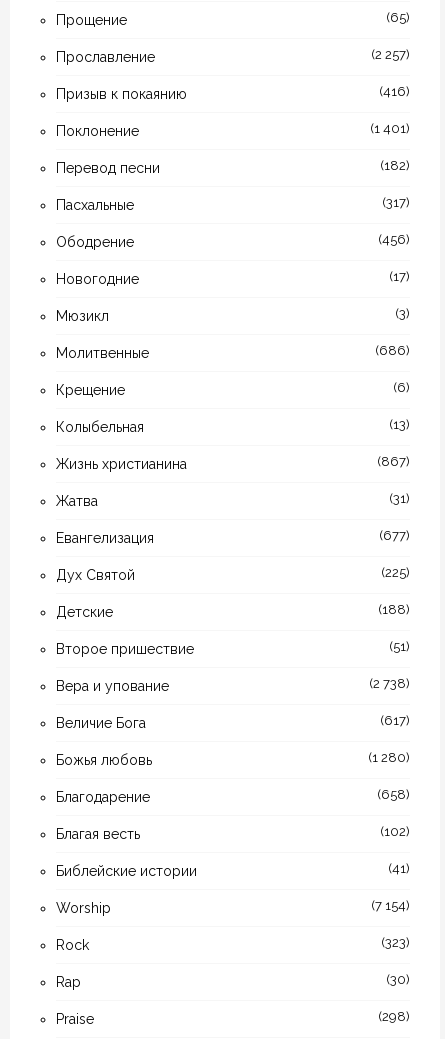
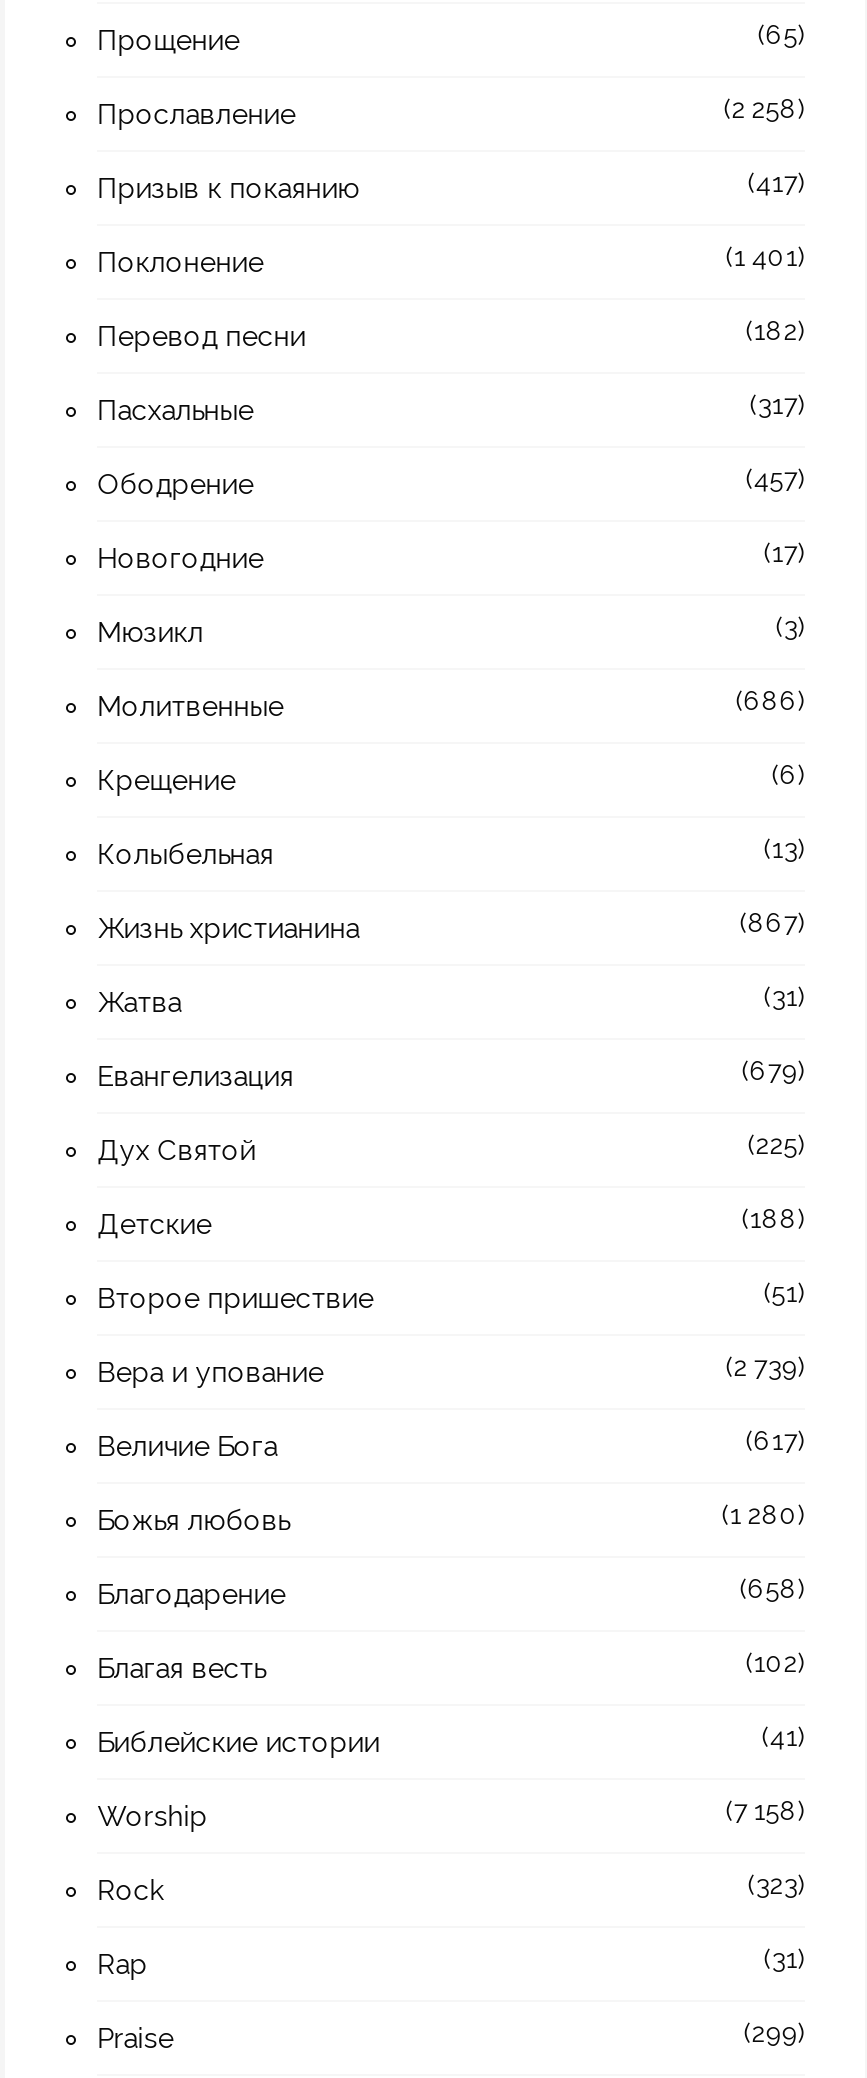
- (2 257)
+ (2 258)

- (416)
+ (417)

- (456)
+ (457)

- (677)
+ (679)

- (2 738)
+ (2 739)

- (7 154)
+ (7 158)

- (30)
+ (31)

- (298)
+ (299)
